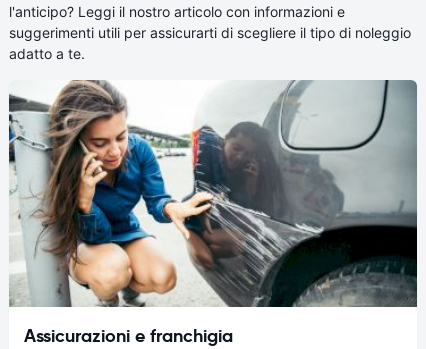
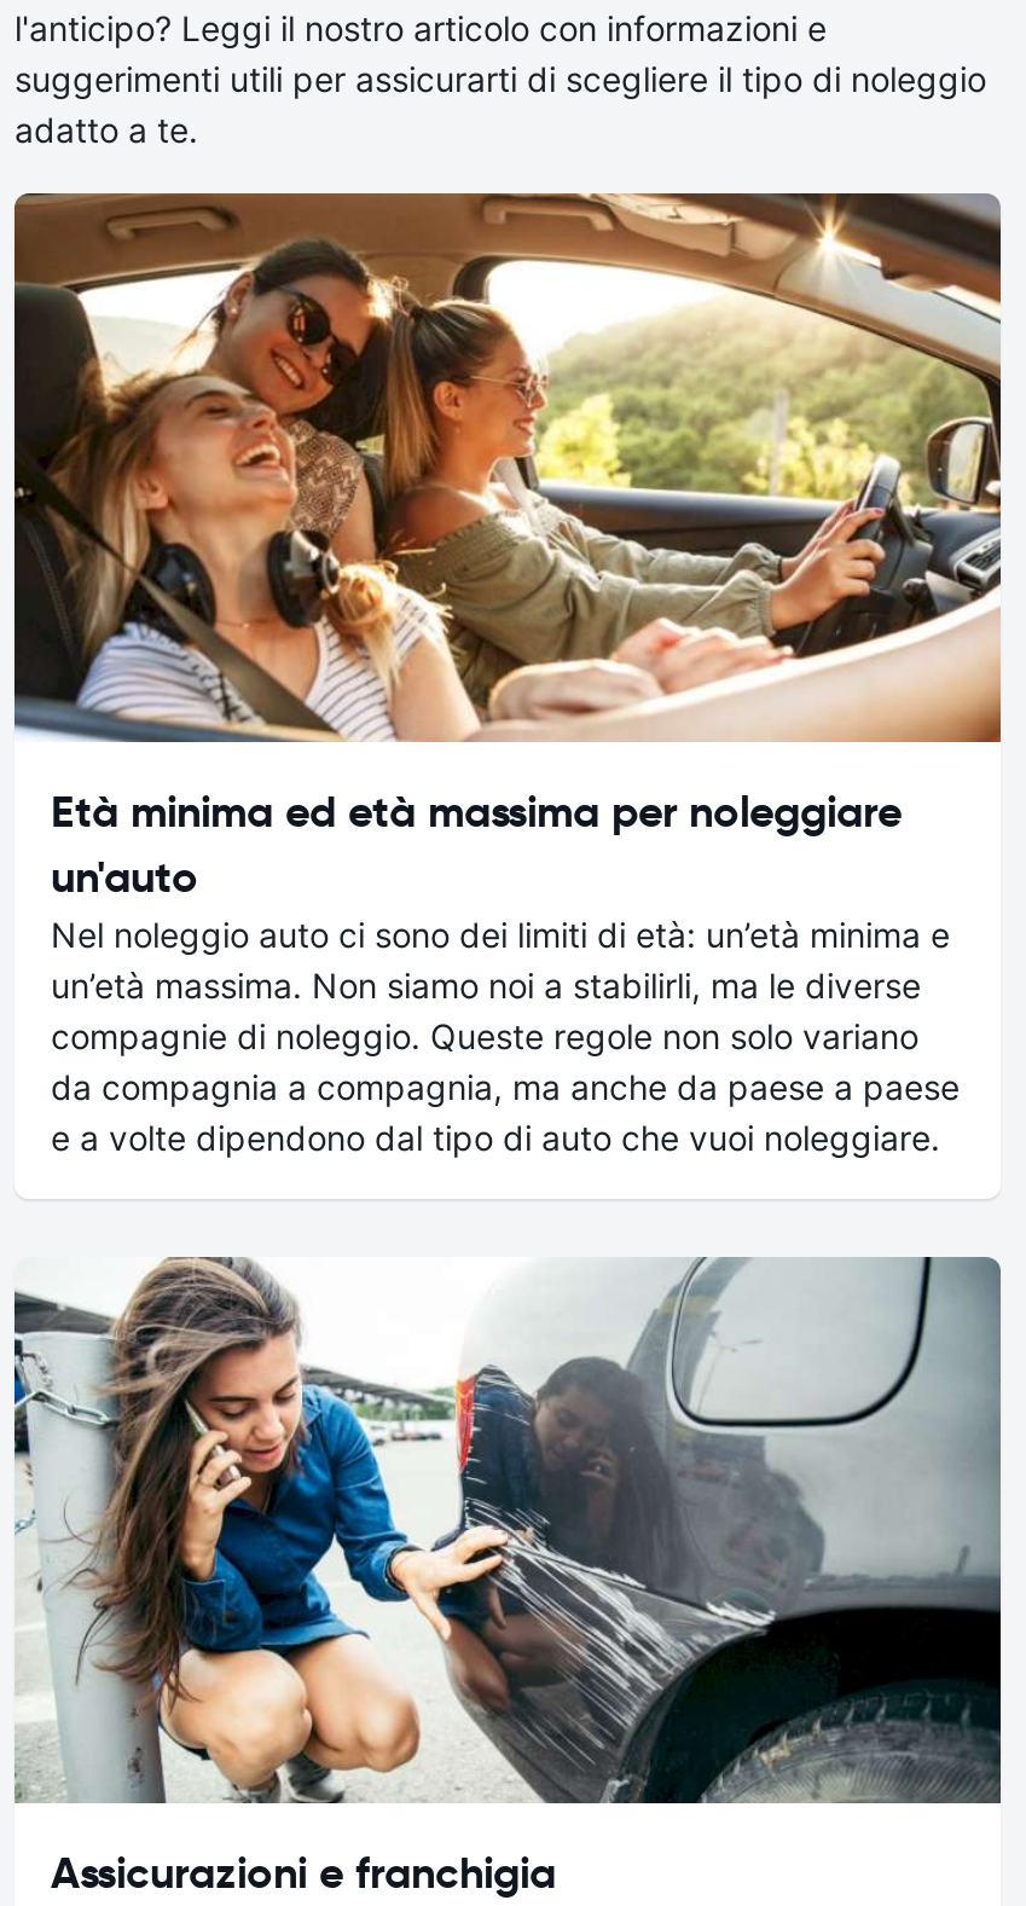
+ [image]
+ Età minima ed età massima per noleggiare
+ un'auto
+ Nel noleggio auto ci sono dei limiti di età: un’età minima e
+ un’età massima. Non siamo noi a stabilirli, ma le diverse
+ compagnie di noleggio. Queste regole non solo variano
+ da compagnia a compagnia, ma anche da paese a paese
+ e a volte dipendono dal tipo di auto che vuoi noleggiare.
